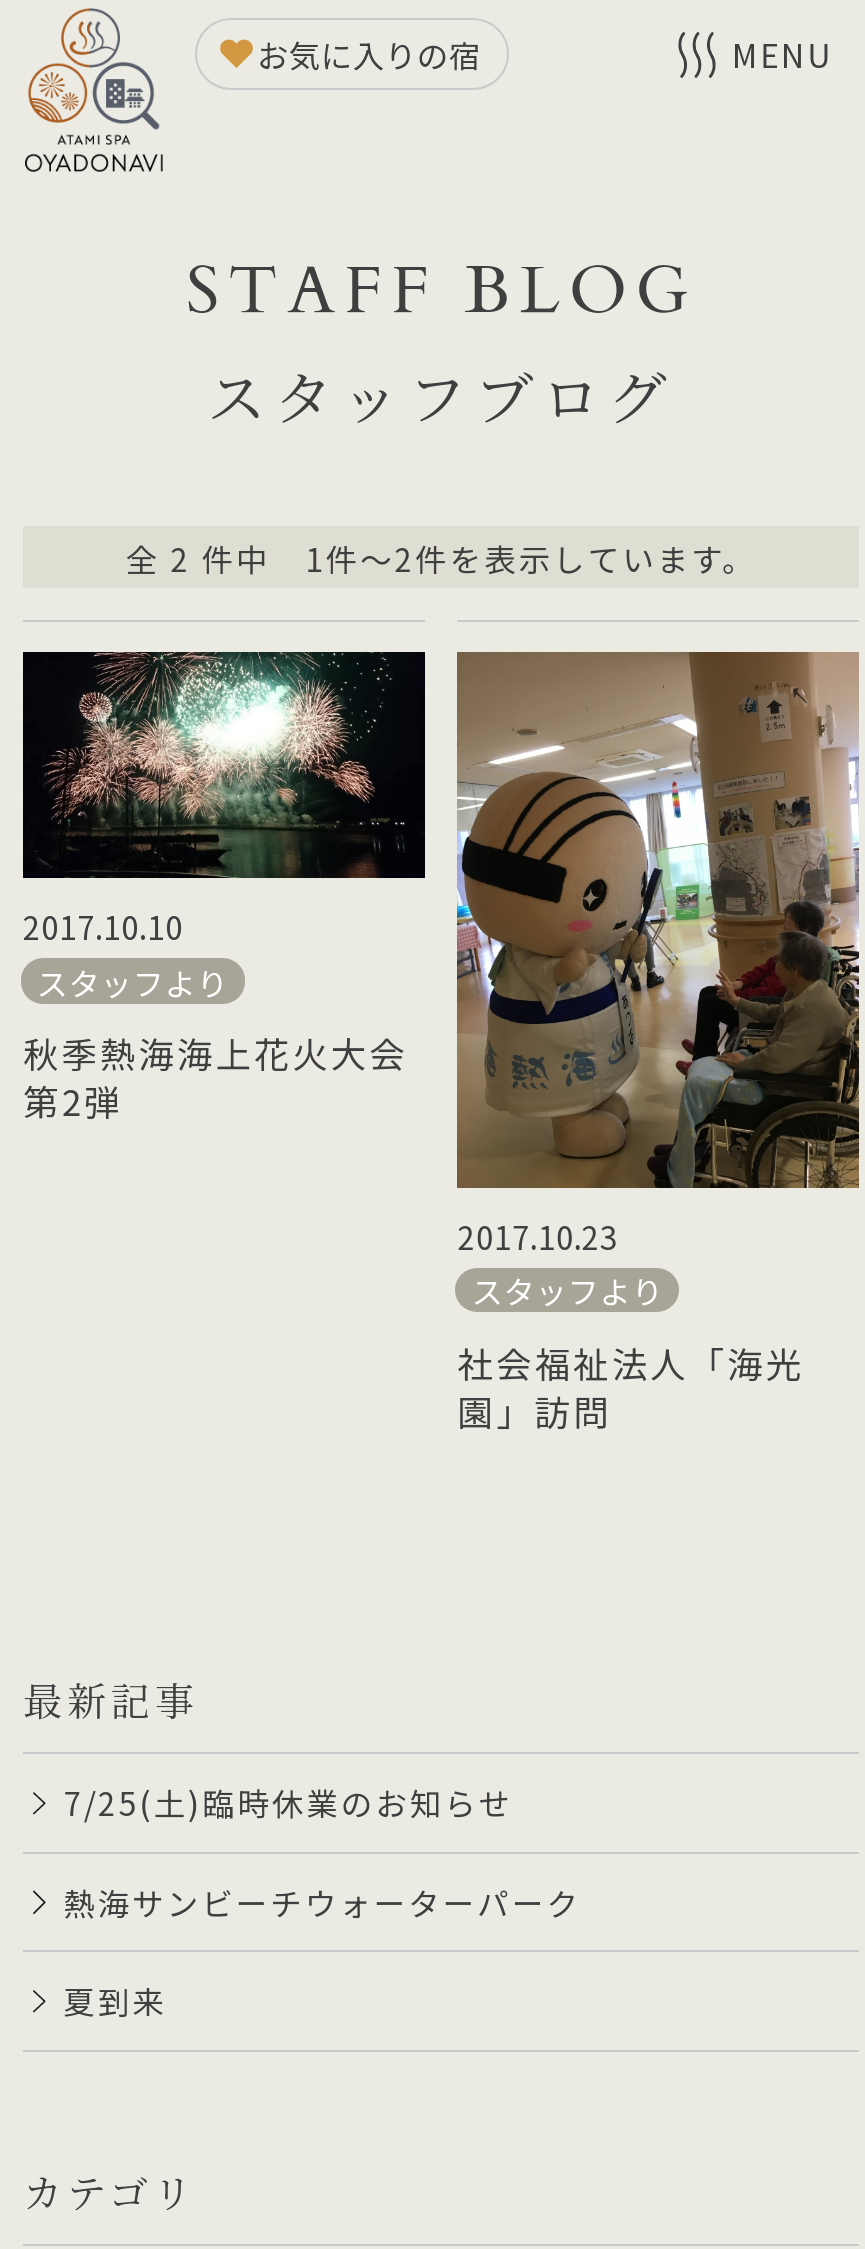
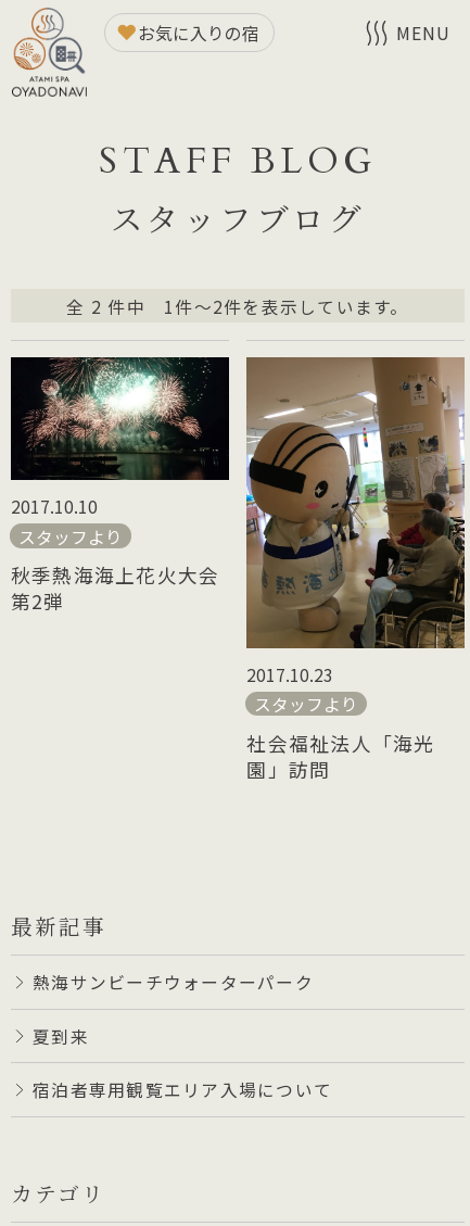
- 7/25(土)臨時休業のお知らせ

moved up: 熱海サンビーチウォーターパーク | 夏到来

+ 宿泊者専用観覧エリア入場について
